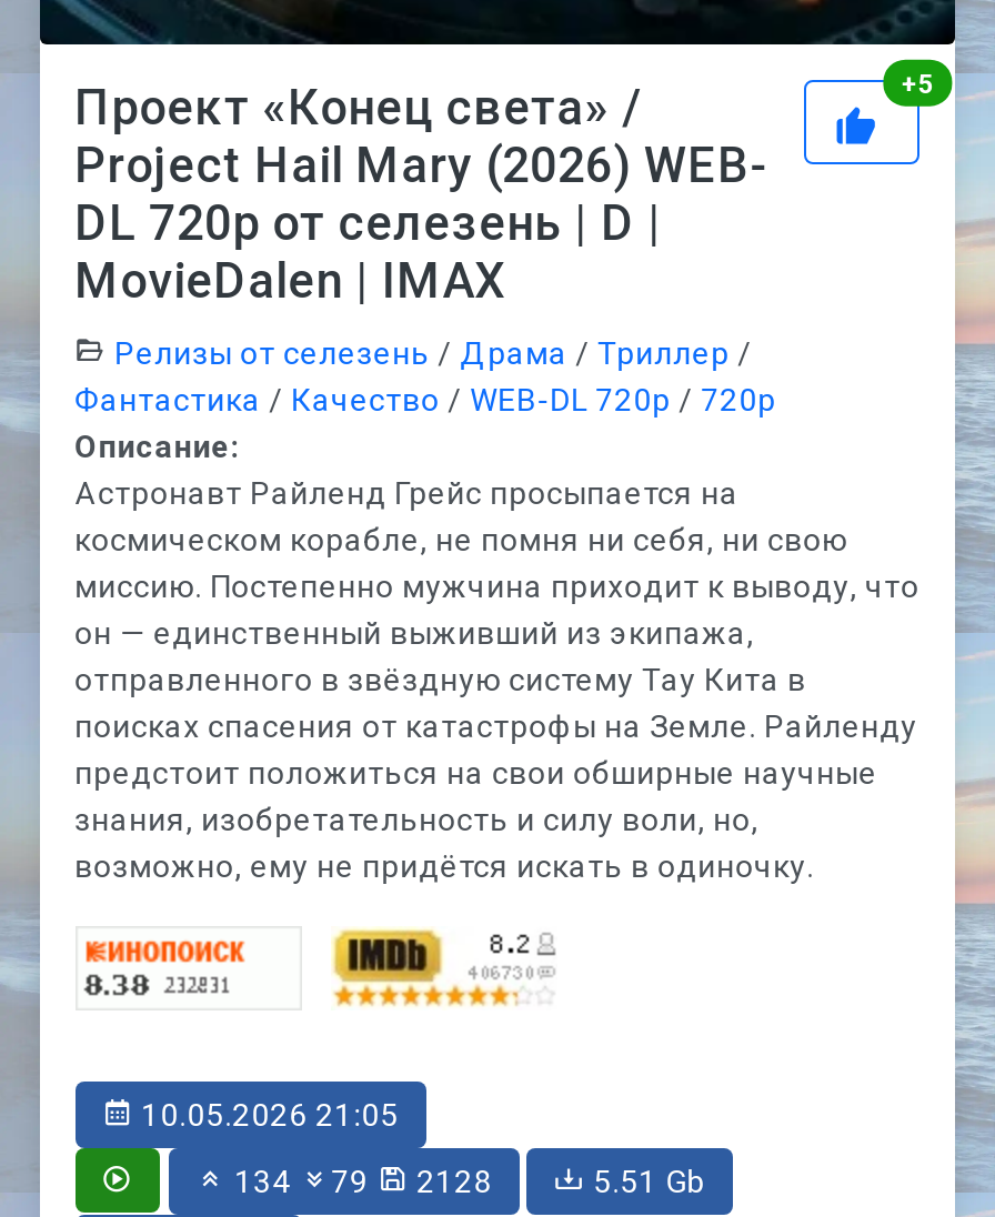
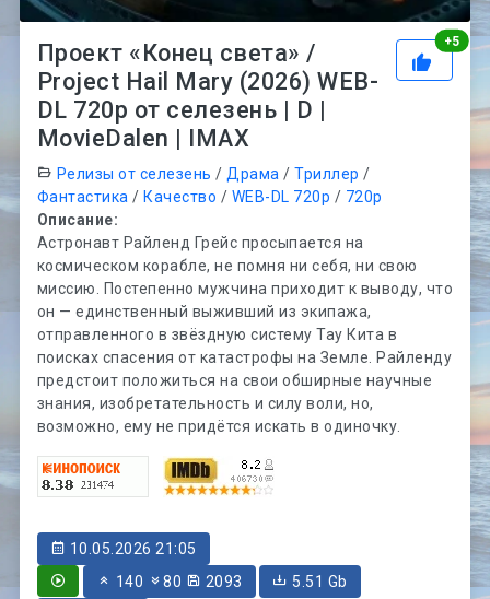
- 134
+ 140

- 79
+ 80

- 2128
+ 2093
